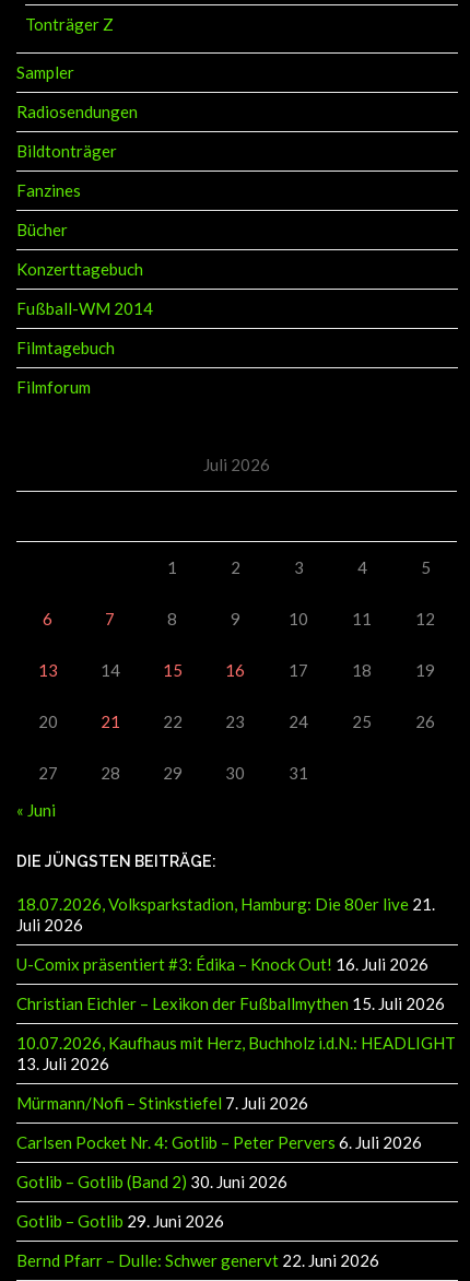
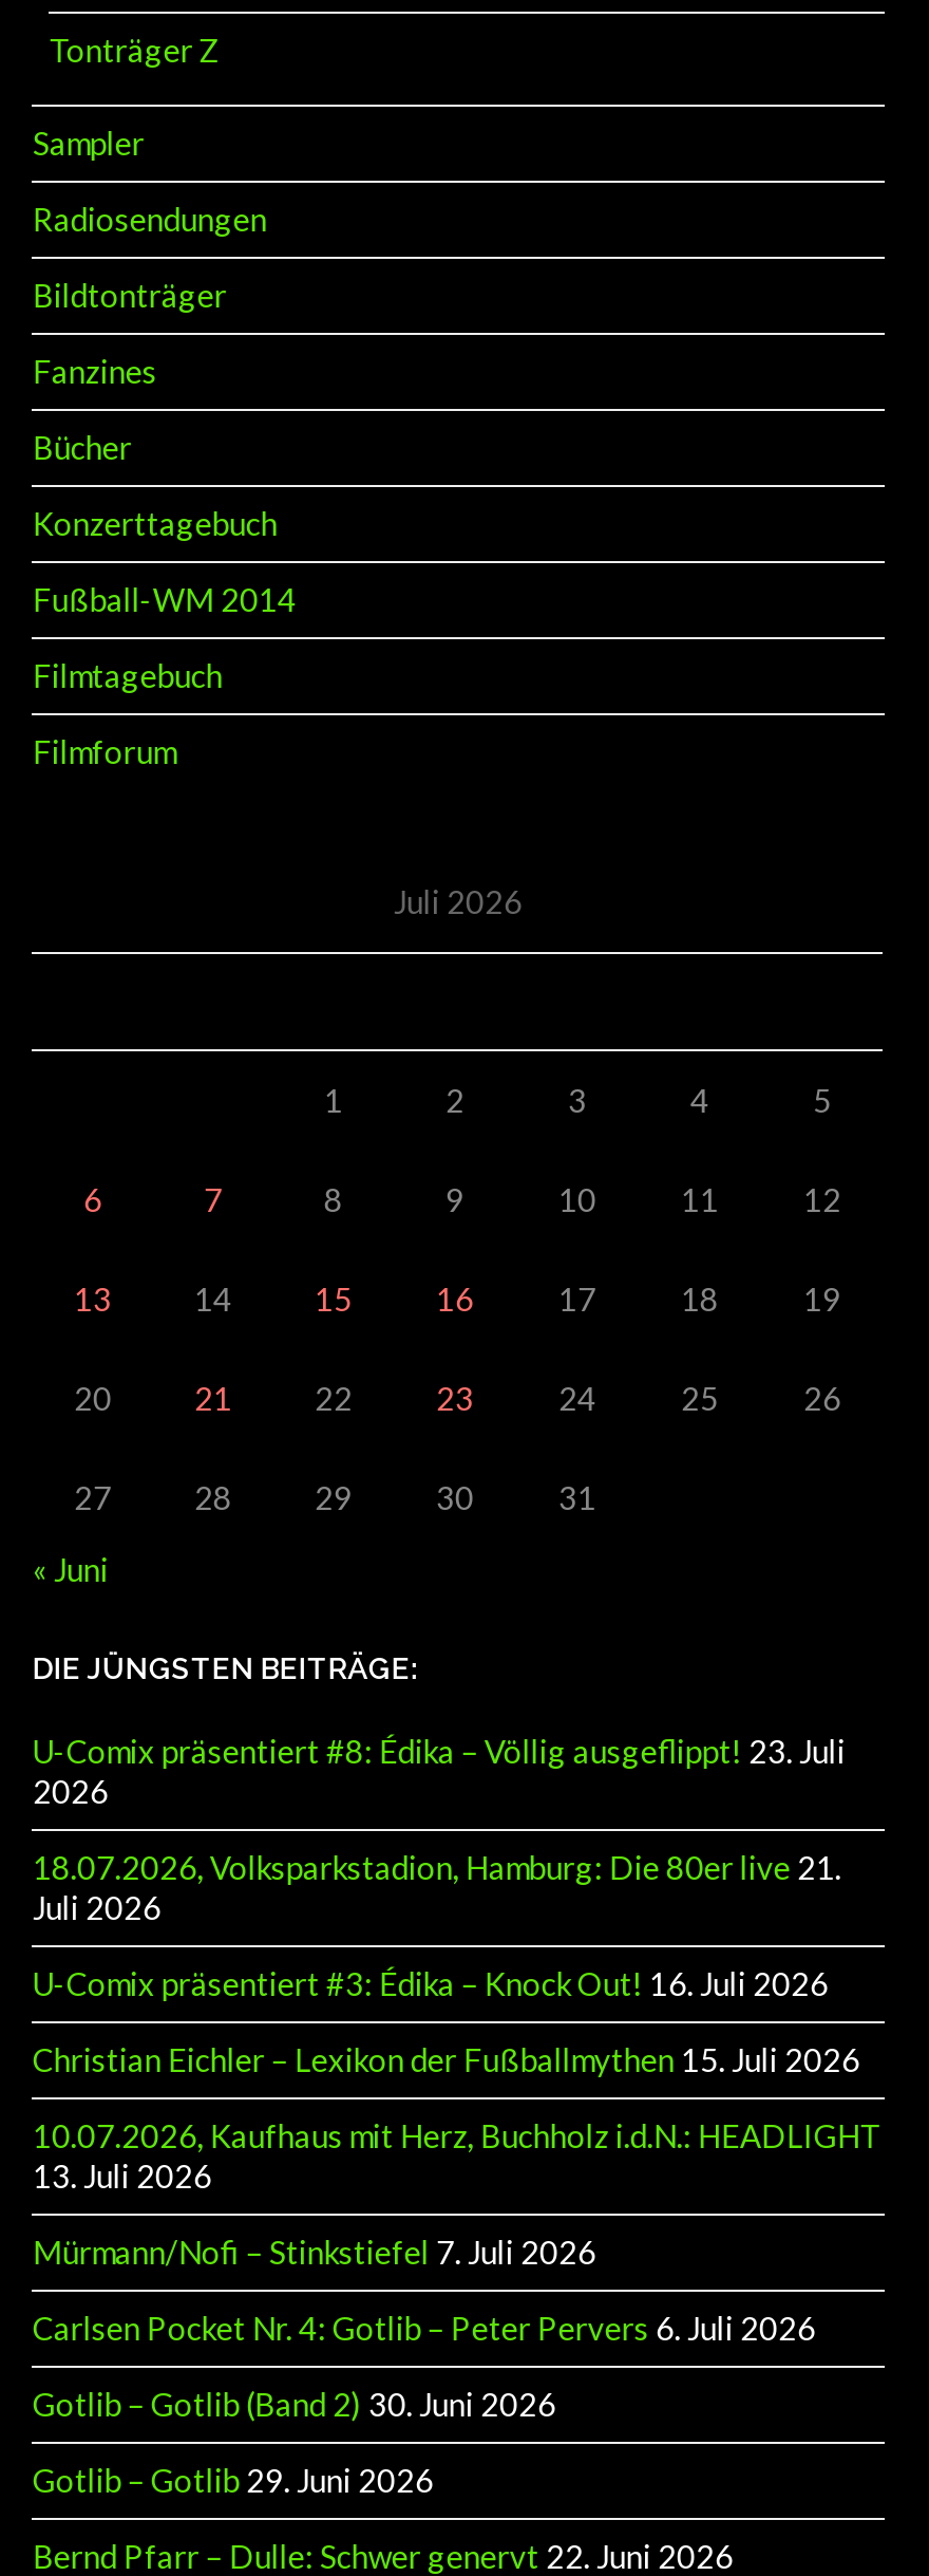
+ U-Comix präsentiert #8: Édika – Völlig ausgeflippt! 23. Juli
+ 2026
